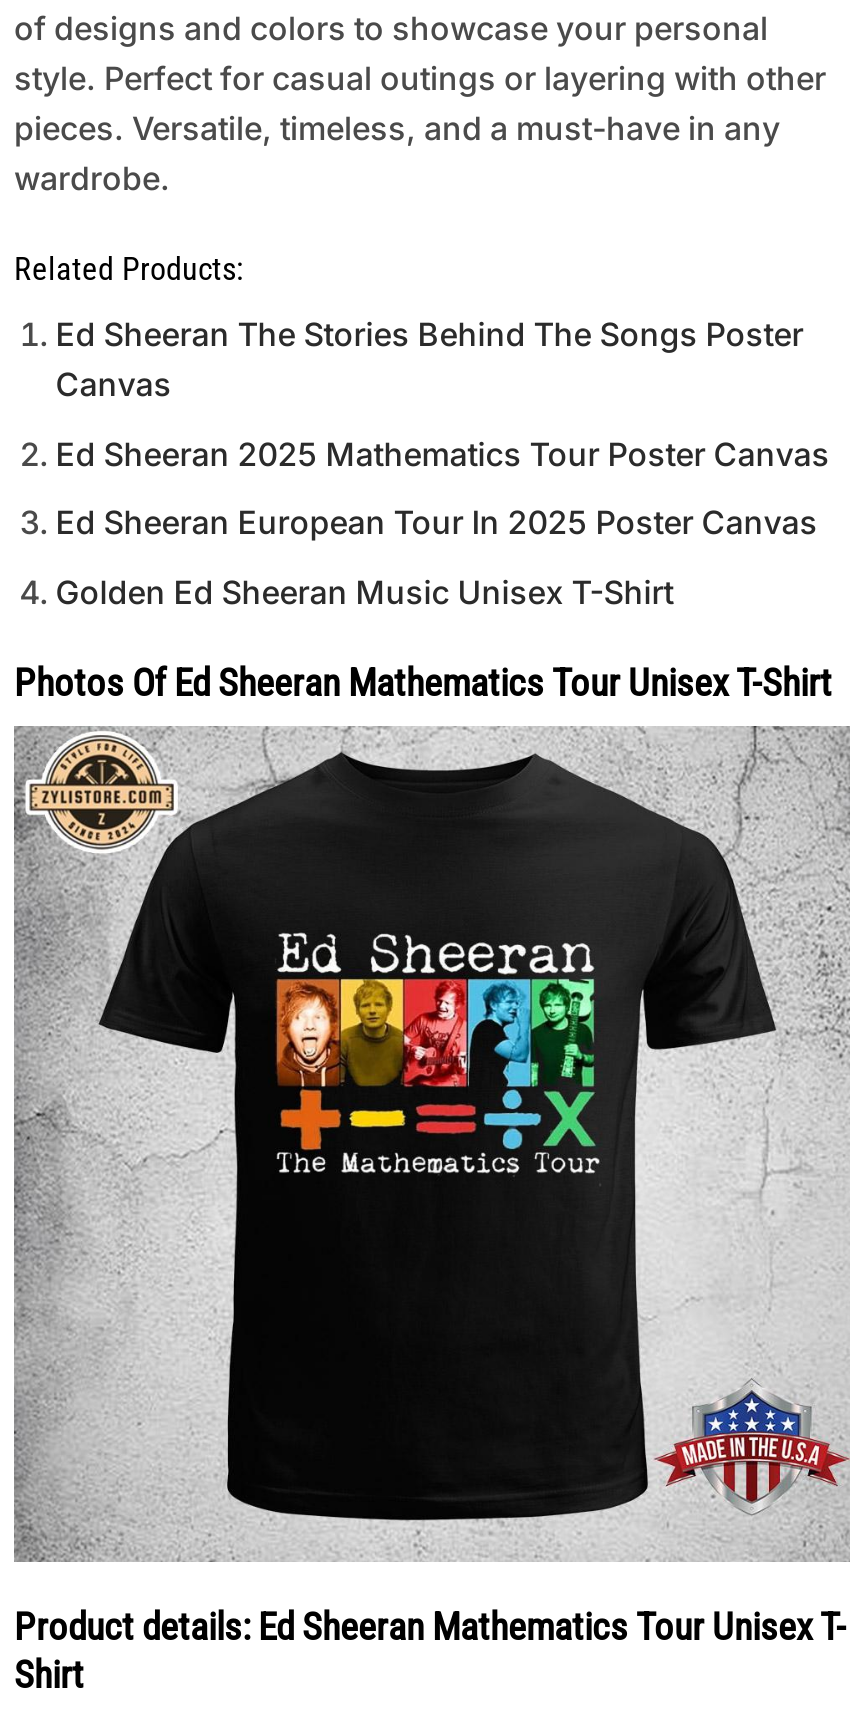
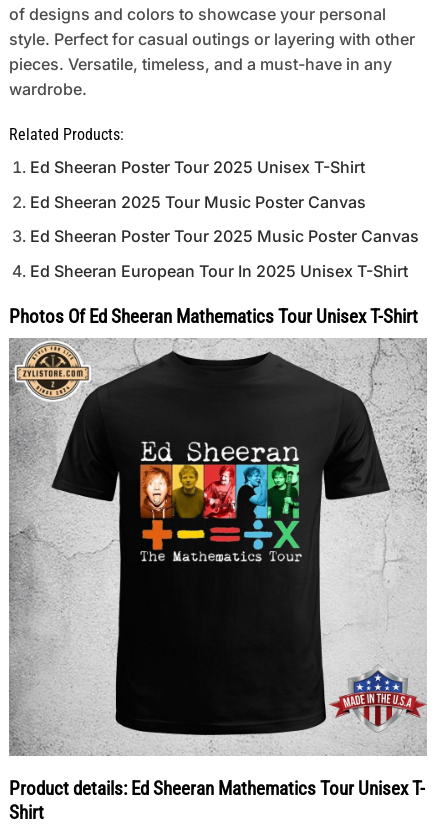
- Ed Sheeran The Stories Behind The Songs Poster
- Canvas
+ Ed Sheeran Poster Tour 2025 Unisex T-Shirt

- Ed Sheeran 2025 Mathematics Tour Poster Canvas
+ Ed Sheeran 2025 Tour Music Poster Canvas

- Ed Sheeran European Tour In 2025 Poster Canvas
+ Ed Sheeran Poster Tour 2025 Music Poster Canvas

- Golden Ed Sheeran Music Unisex T-Shirt
+ Ed Sheeran European Tour In 2025 Unisex T-Shirt
